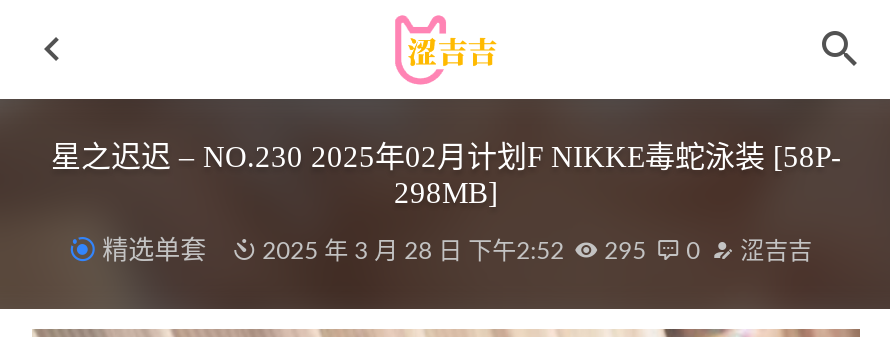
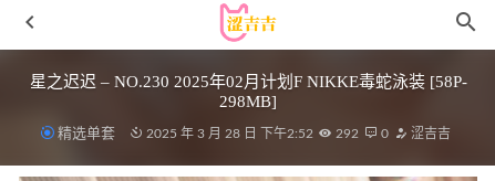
- 2025 年 3 月 28 日 下午2:52 295 0 涩吉吉
+ 2025 年 3 月 28 日 下午2:52 292 0 涩吉吉
